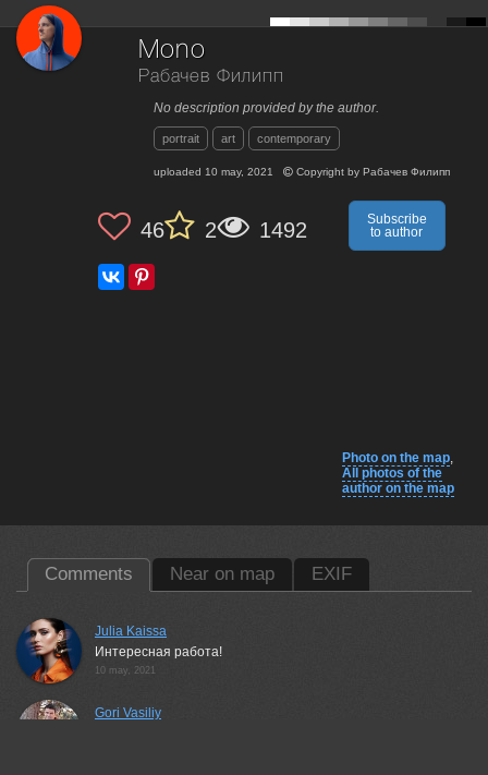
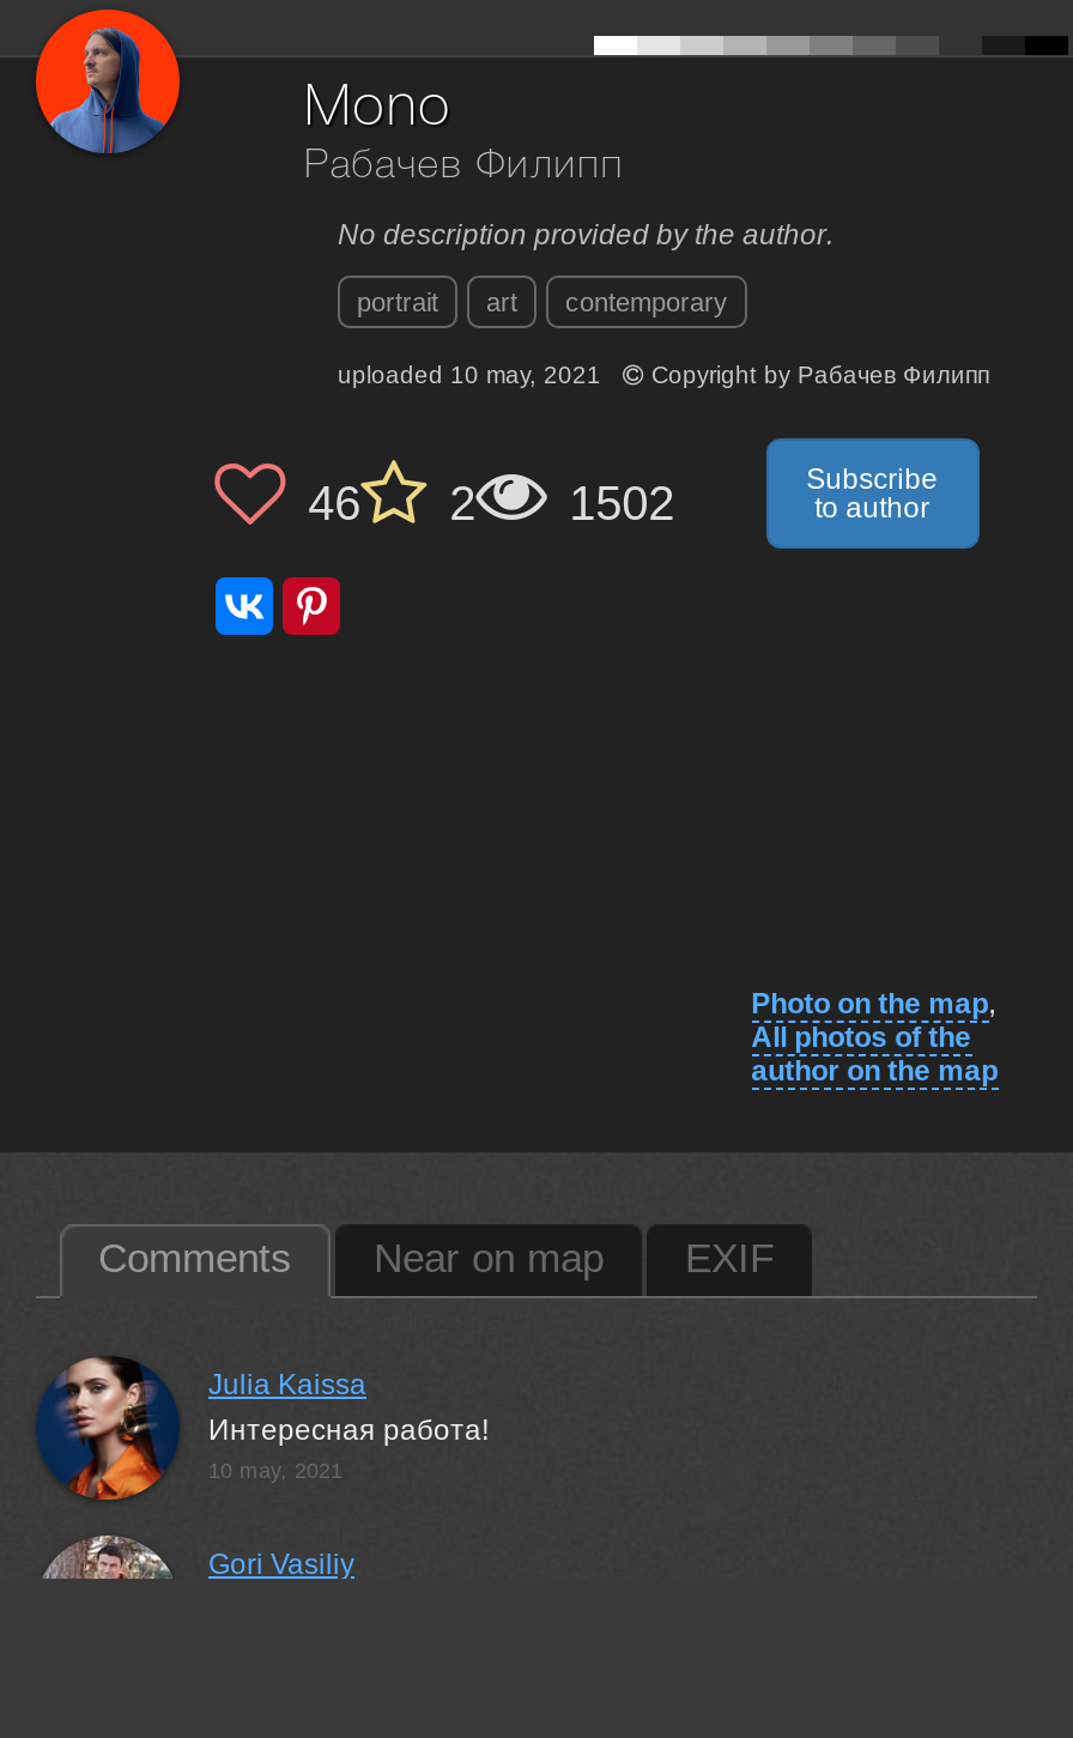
- 46 2 1492
+ 46 2 1502
